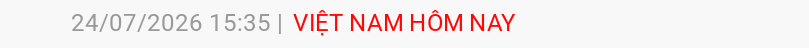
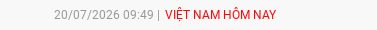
- 24/07/2026 15:35 VIỆT NAM HÔM NAY
+ 20/07/2026 09:49 VIỆT NAM HÔM NAY
